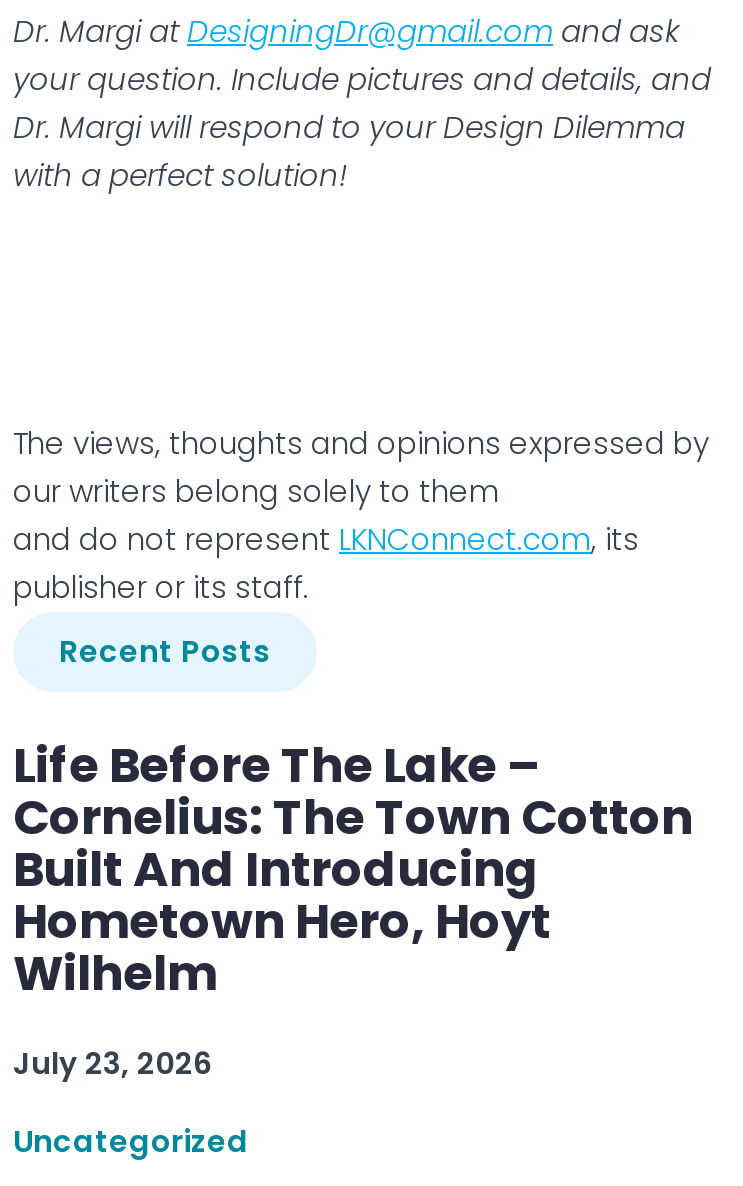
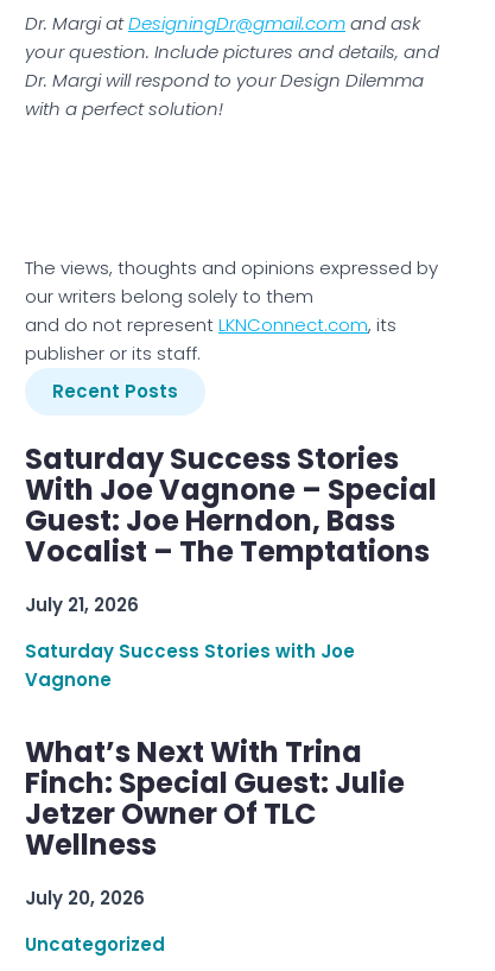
- Life Before The Lake –
- Cornelius: The Town Cotton
- Built And Introducing
- Hometown Hero, Hoyt
- Wilhelm
- July 23, 2026
+ Saturday Success Stories
+ With Joe Vagnone – Special
+ Guest: Joe Herndon, Bass
+ Vocalist – The Temptations
+ July 21, 2026
+ Saturday Success Stories with Joe
+ Vagnone
+ What’s Next With Trina
+ Finch: Special Guest: Julie
+ Jetzer Owner Of TLC
+ Wellness
+ July 20, 2026
